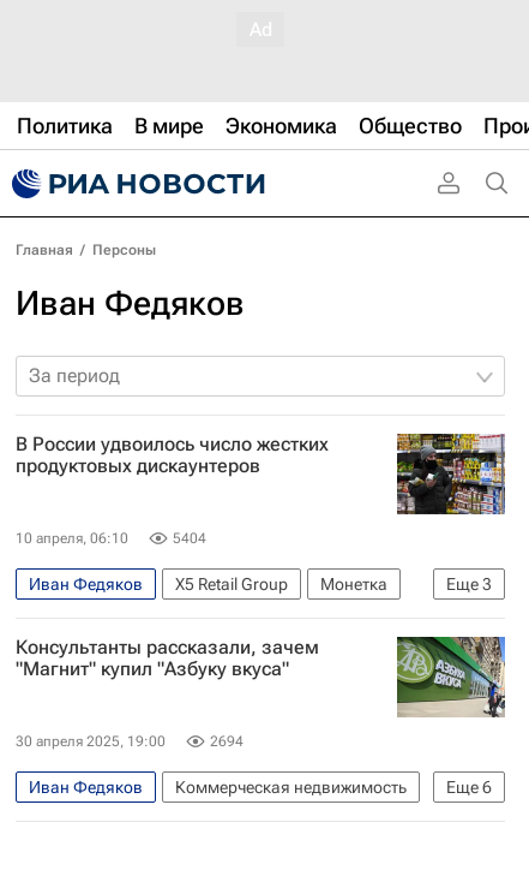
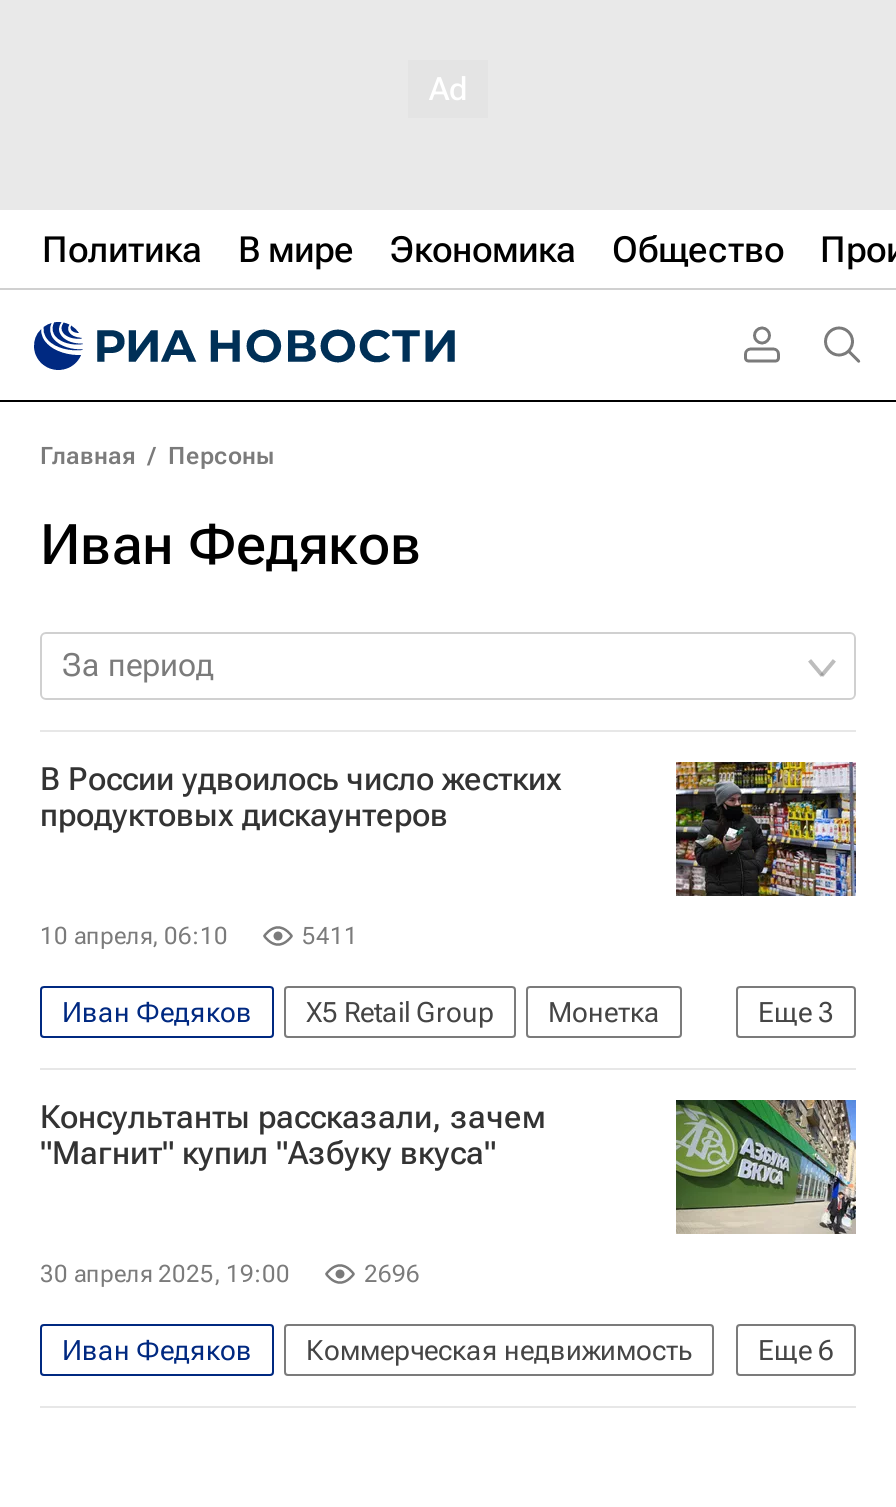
- 5404
+ 5411

- 2694
+ 2696
